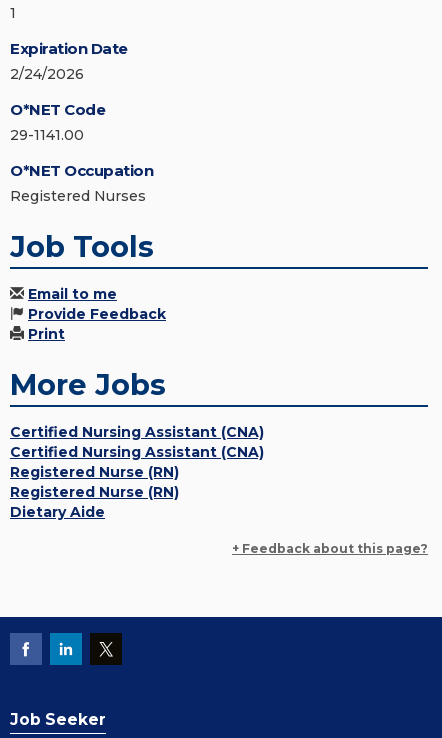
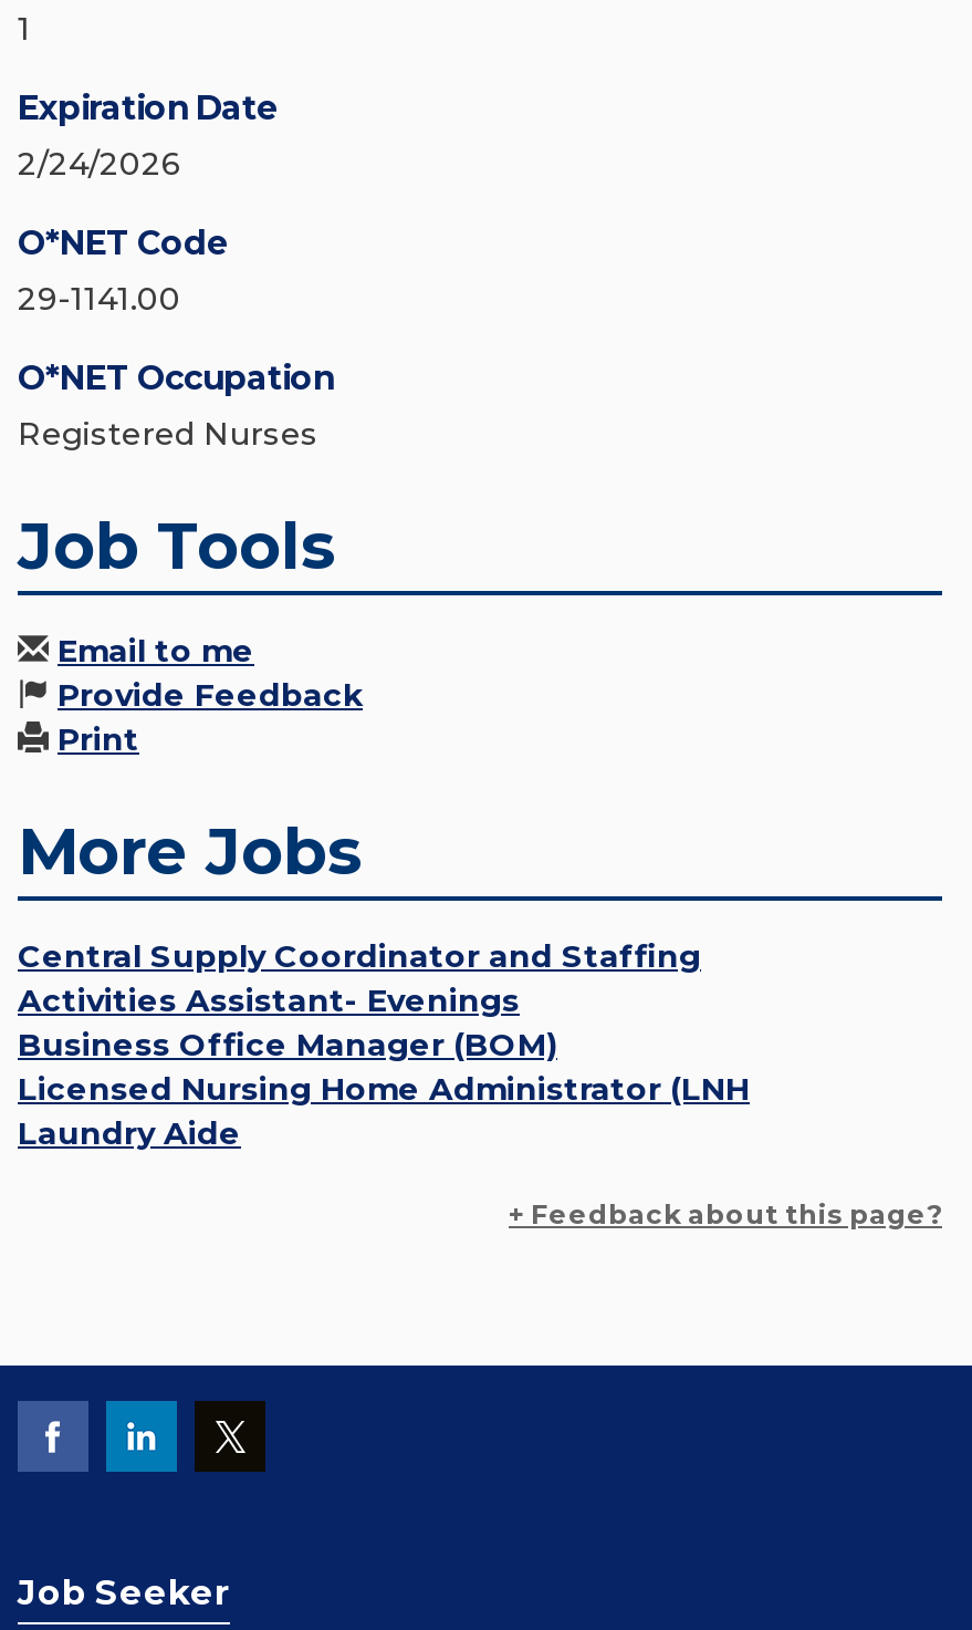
- Certified Nursing Assistant (CNA)
- Certified Nursing Assistant (CNA)
- Registered Nurse (RN)
- Registered Nurse (RN)
- Dietary Aide
+ Central Supply Coordinator and Staffing
+ Activities Assistant- Evenings
+ Business Office Manager (BOM)
+ Licensed Nursing Home Administrator (LNH
+ Laundry Aide
